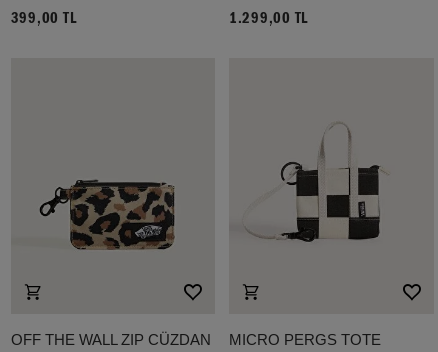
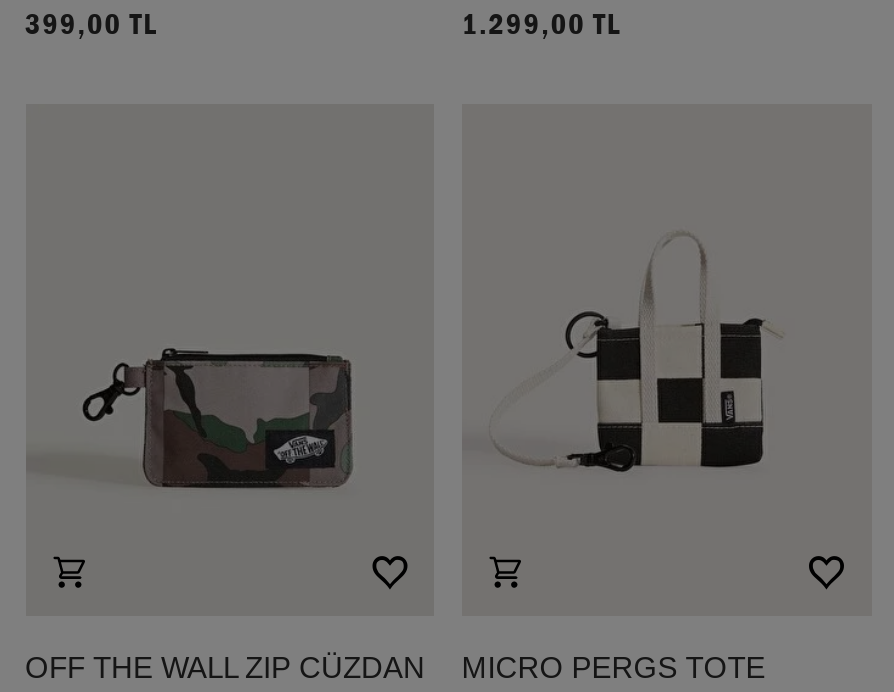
- [image]
+ [image]
